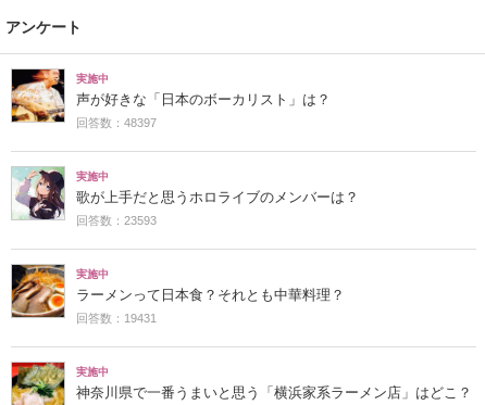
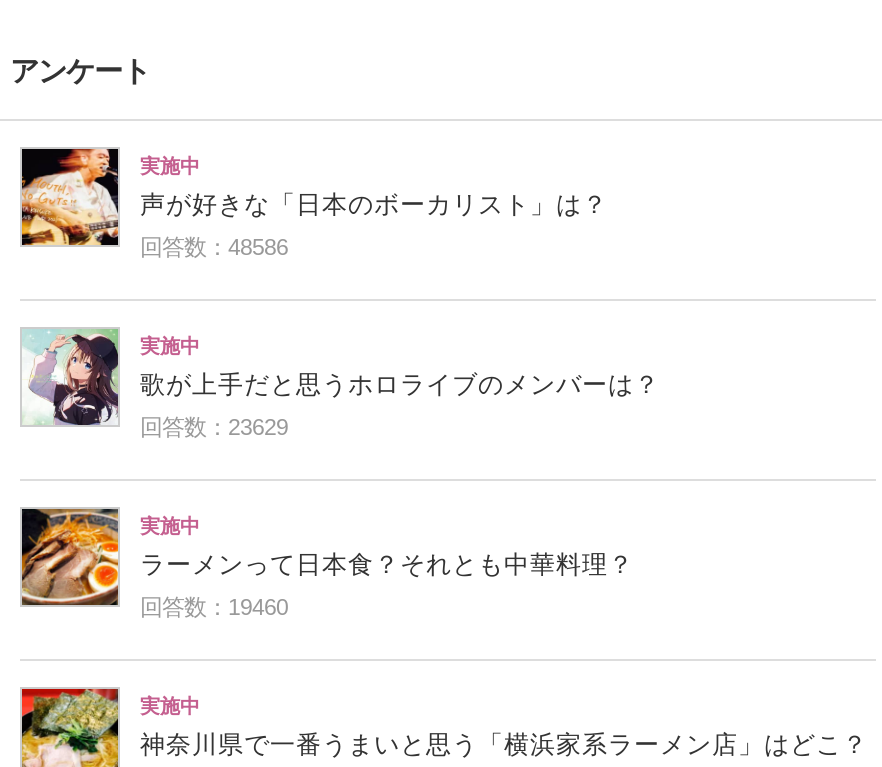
- 回答数：48397
+ 回答数：48586

- 回答数：23593
+ 回答数：23629

- 回答数：19431
+ 回答数：19460
